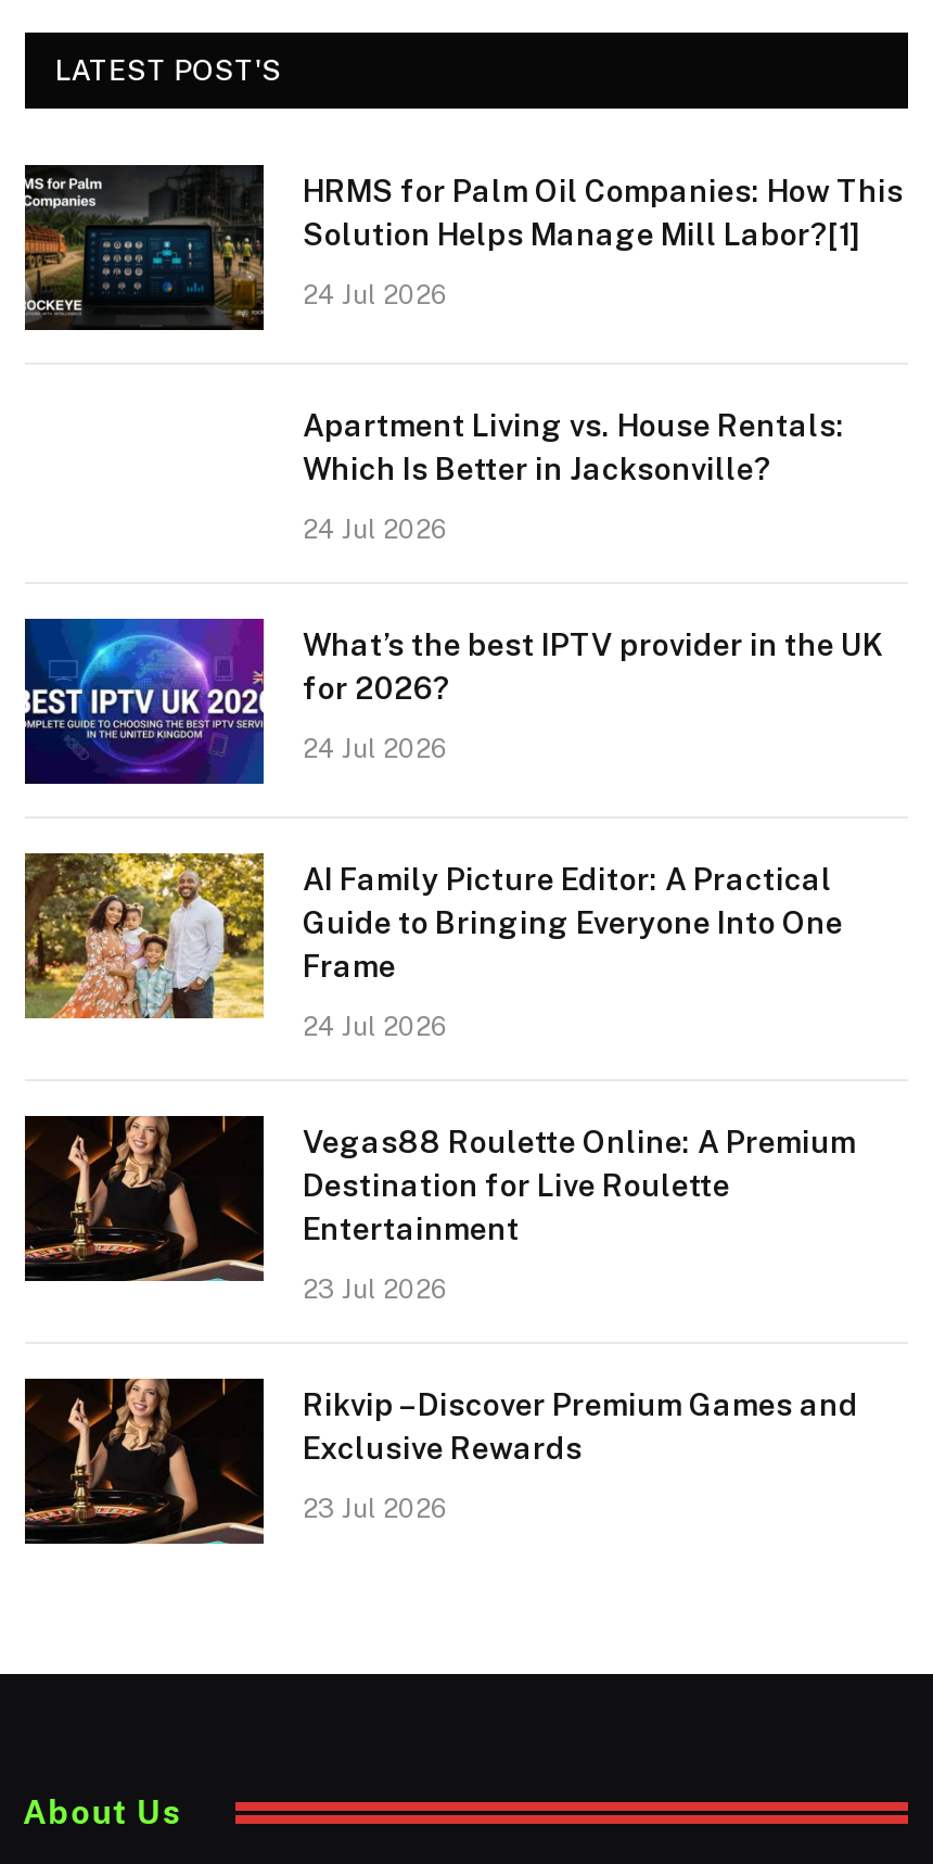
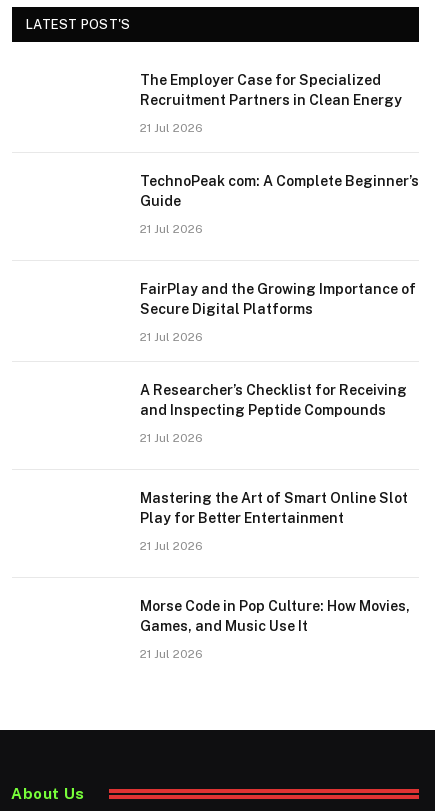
- [image]

- HRMS for Palm Oil Companies: How This
- Solution Helps Manage Mill Labor?[1]
+ The Employer Case for Specialized
+ Recruitment Partners in Clean Energy

- 24 Jul 2026
+ 21 Jul 2026

- Apartment Living vs. House Rentals:
- Which Is Better in Jacksonville?
+ TechnoPeak com: A Complete Beginner’s
+ Guide

- 24 Jul 2026
+ 21 Jul 2026

- [image]

- What’s the best IPTV provider in the UK
- for 2026?
+ FairPlay and the Growing Importance of
+ Secure Digital Platforms

- 24 Jul 2026
+ 21 Jul 2026

- [image]

- AI Family Picture Editor: A Practical
- Guide to Bringing Everyone Into One
- Frame
+ A Researcher’s Checklist for Receiving
+ and Inspecting Peptide Compounds

- 24 Jul 2026
+ 21 Jul 2026

- [image]

- Vegas88 Roulette Online: A Premium
- Destination for Live Roulette
- Entertainment
+ Mastering the Art of Smart Online Slot
+ Play for Better Entertainment

- 23 Jul 2026
+ 21 Jul 2026

- [image]

- Rikvip – Discover Premium Games and
- Exclusive Rewards
+ Morse Code in Pop Culture: How Movies,
+ Games, and Music Use It

- 23 Jul 2026
+ 21 Jul 2026
